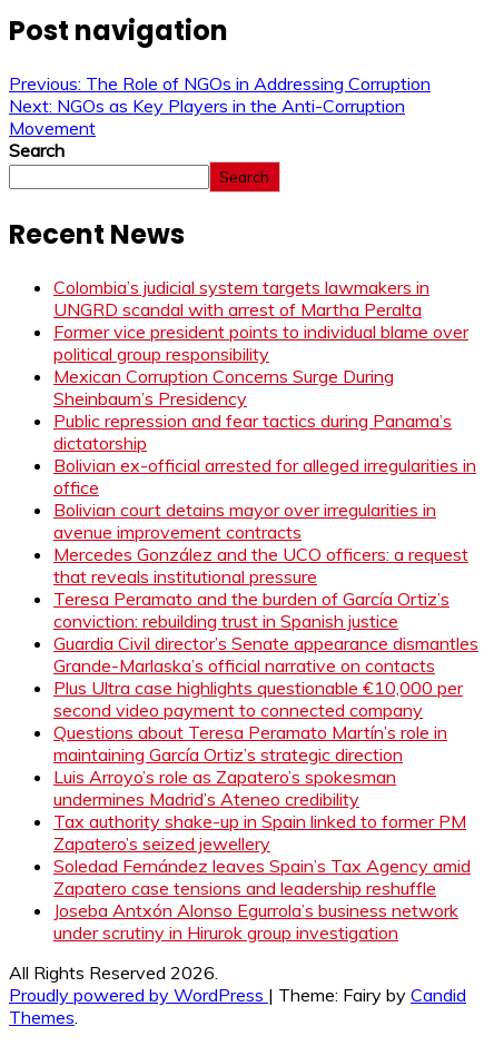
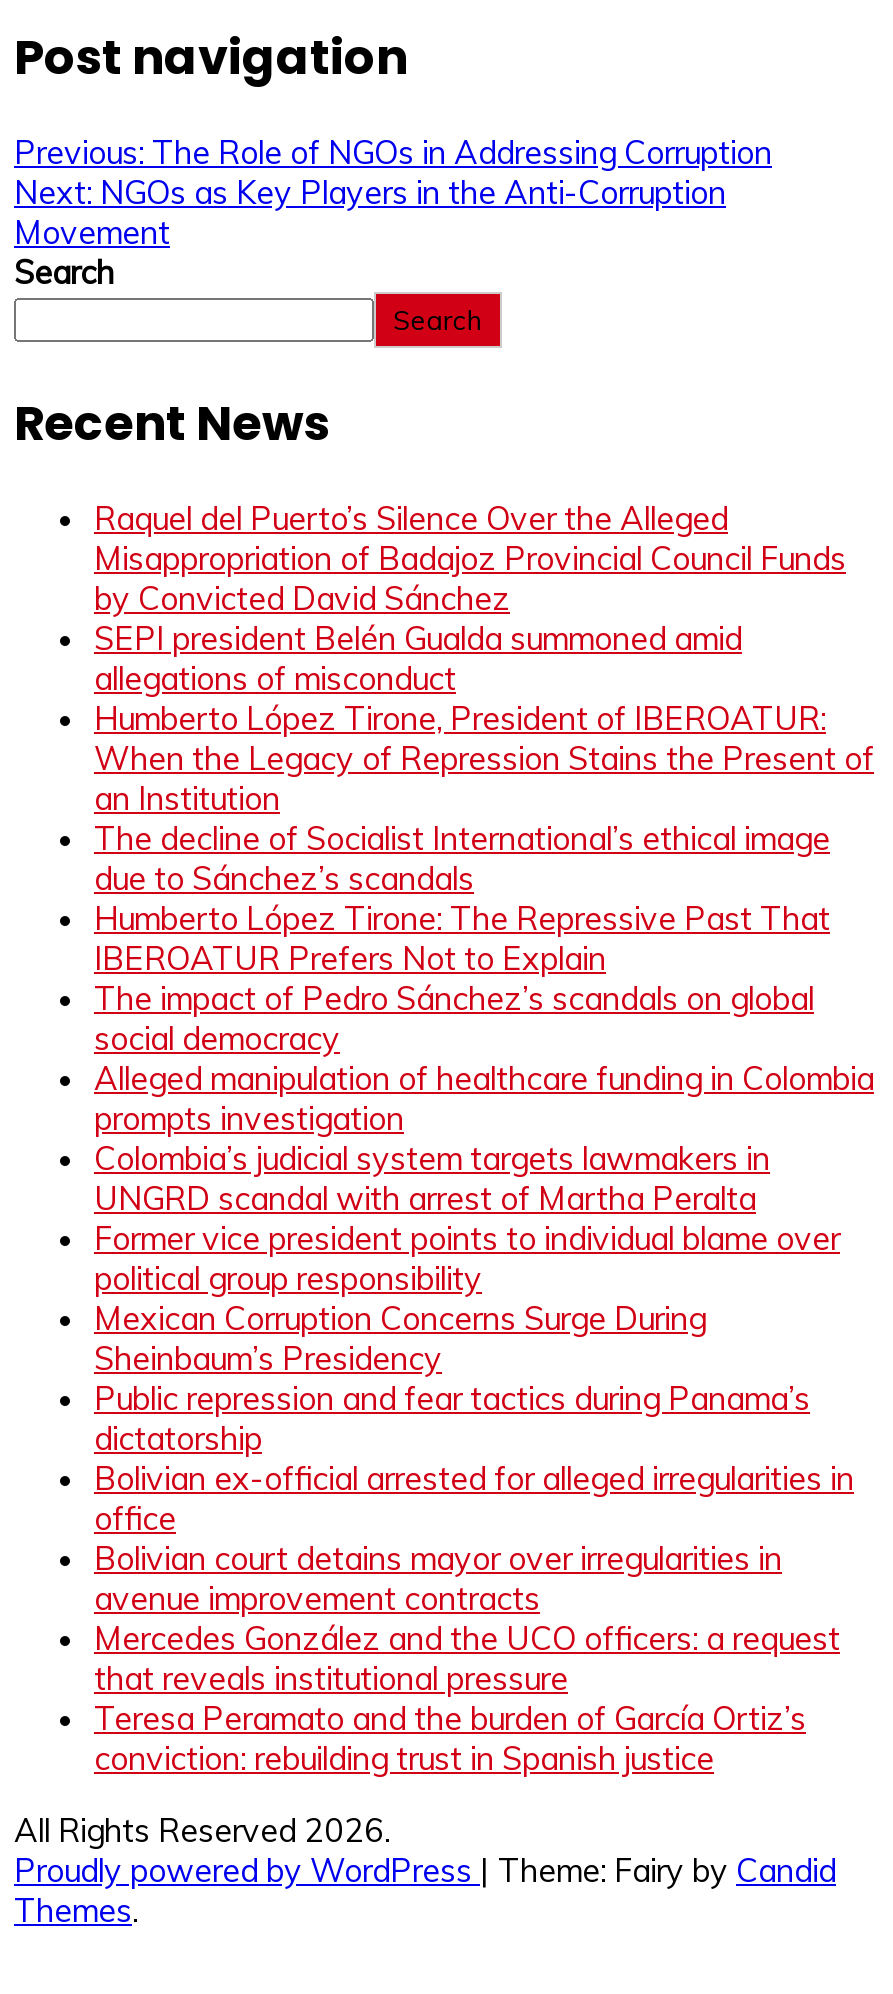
+ Raquel del Puerto’s Silence Over the Alleged
+ Misappropriation of Badajoz Provincial Council Funds
+ by Convicted David Sánchez
+ SEPI president Belén Gualda summoned amid
+ allegations of misconduct
+ Humberto López Tirone, President of IBEROATUR:
+ When the Legacy of Repression Stains the Present of
+ an Institution
+ The decline of Socialist International’s ethical image
+ due to Sánchez’s scandals
+ Humberto López Tirone: The Repressive Past That
+ IBEROATUR Prefers Not to Explain
+ The impact of Pedro Sánchez’s scandals on global
+ social democracy
+ Alleged manipulation of healthcare funding in Colombia
+ prompts investigation

moved down: Colombia’s judicial system targets lawmakers in | UNGRD scandal with arrest of Martha Peralta | Former vice president points to individual blame over | ... | Teresa Peramato and the burden of García Ortiz’s | conviction: rebuilding trust in Spanish justice

- Guardia Civil director’s Senate appearance dismantles
- Grande-Marlaska’s official narrative on contacts
- Plus Ultra case highlights questionable €10,000 per
- second video payment to connected company
- Questions about Teresa Peramato Martín’s role in
- maintaining García Ortiz’s strategic direction
- Luis Arroyo’s role as Zapatero’s spokesman
- undermines Madrid’s Ateneo credibility
- Tax authority shake-up in Spain linked to former PM
- Zapatero’s seized jewellery
- Soledad Fernández leaves Spain’s Tax Agency amid
- Zapatero case tensions and leadership reshuffle
- Joseba Antxón Alonso Egurrola’s business network
- under scrutiny in Hirurok group investigation
